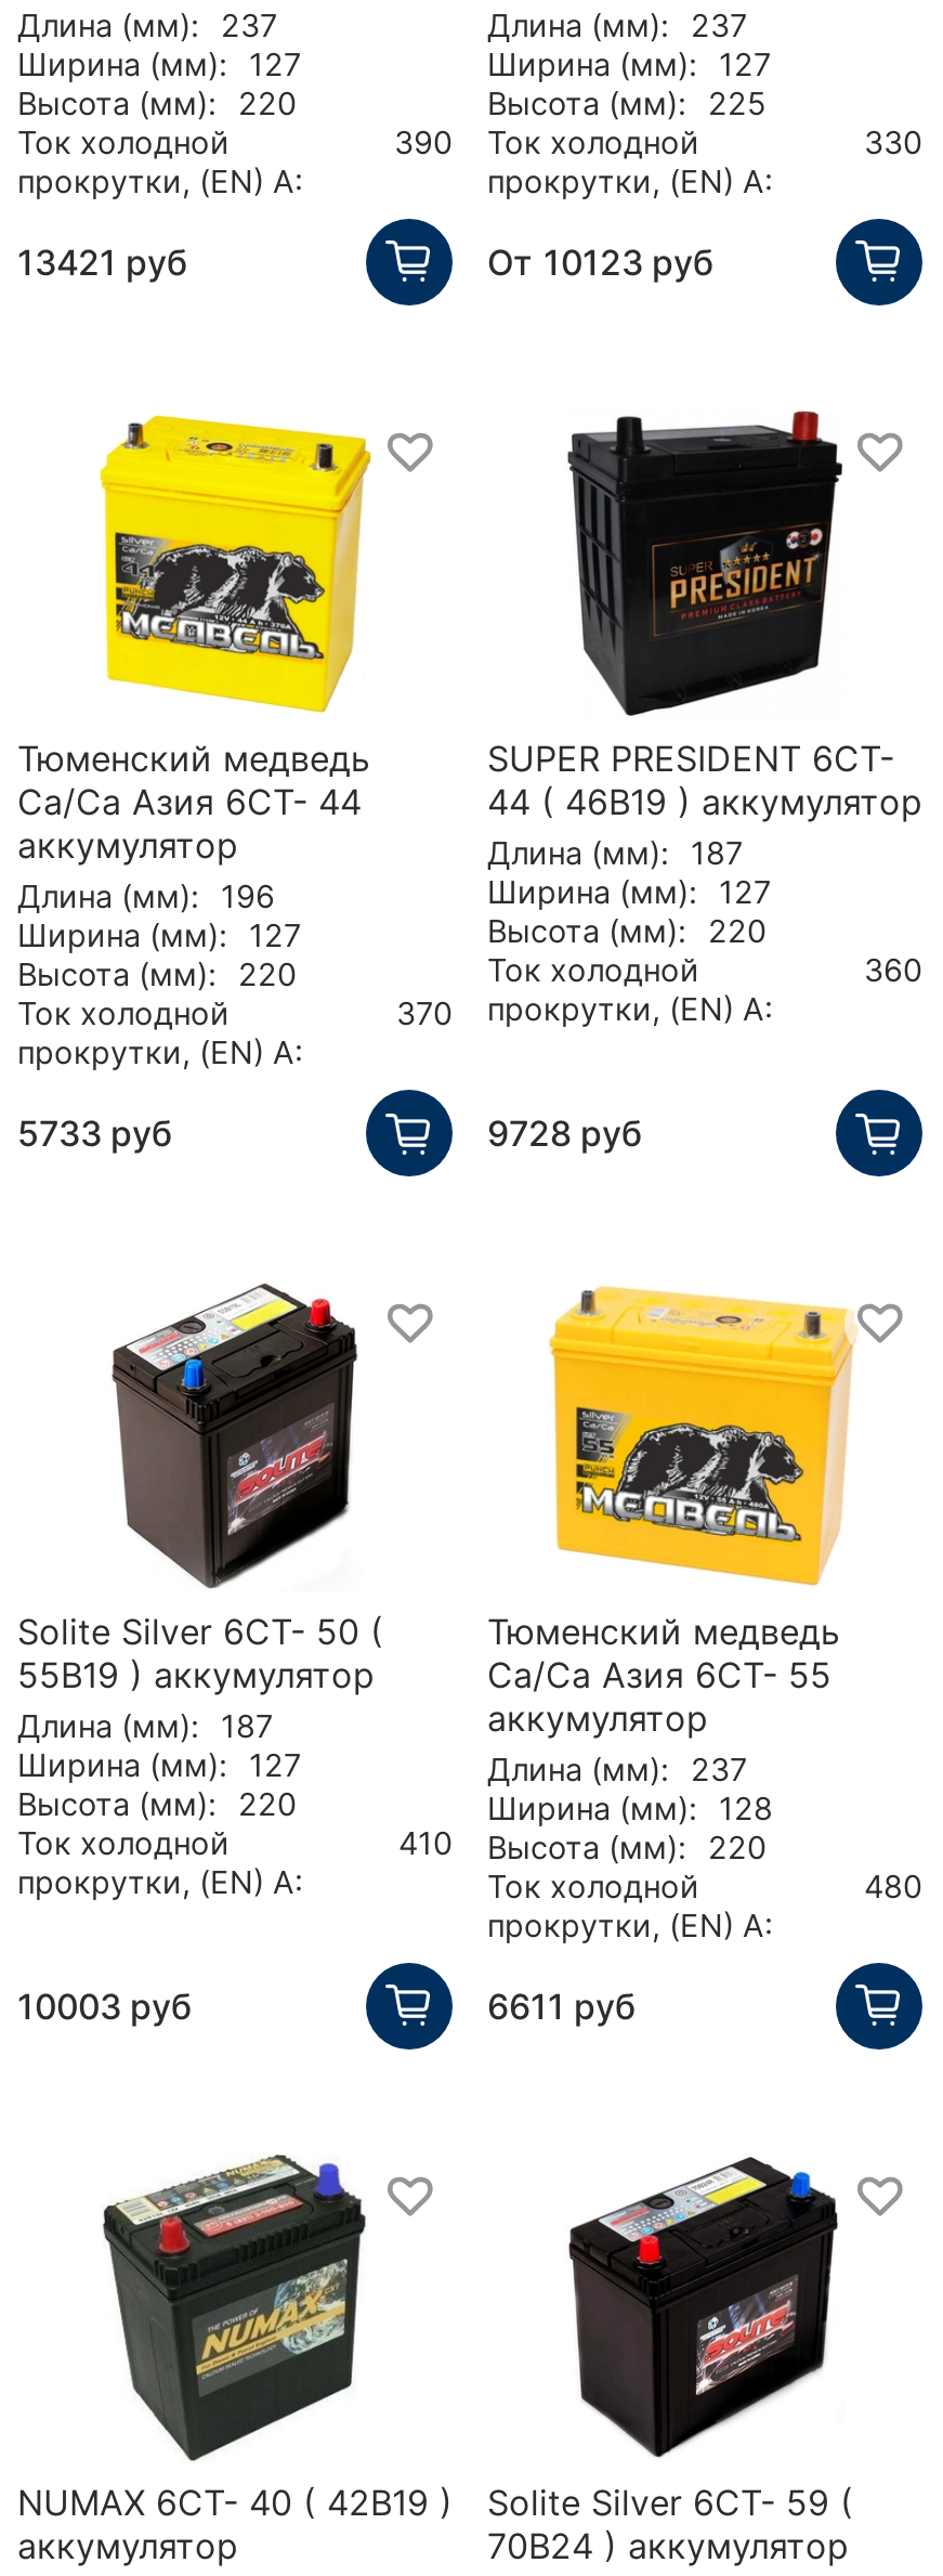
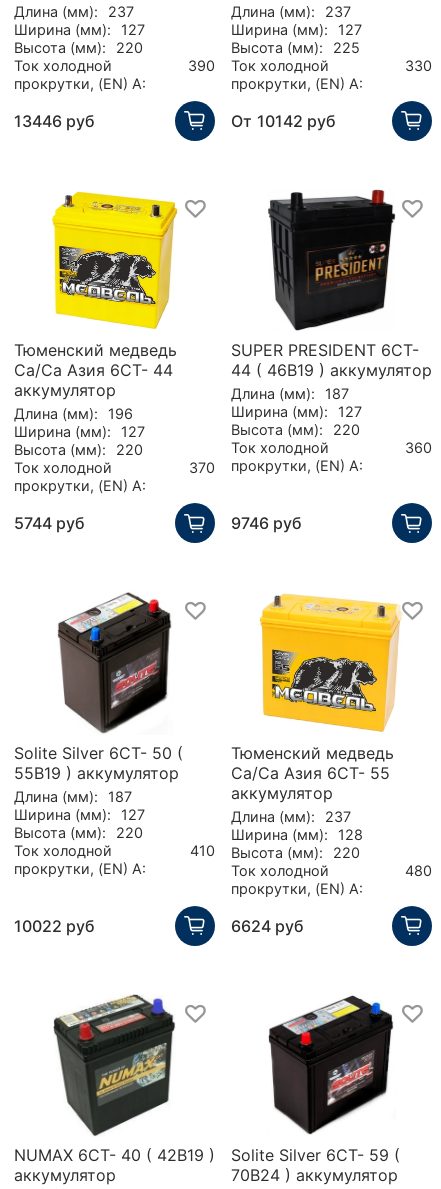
- 13421 руб
+ 13446 руб

- От 10123 руб
+ От 10142 руб

- 5733 руб
+ 5744 руб

- 9728 руб
+ 9746 руб

- 10003 руб
+ 10022 руб

- 6611 руб
+ 6624 руб
